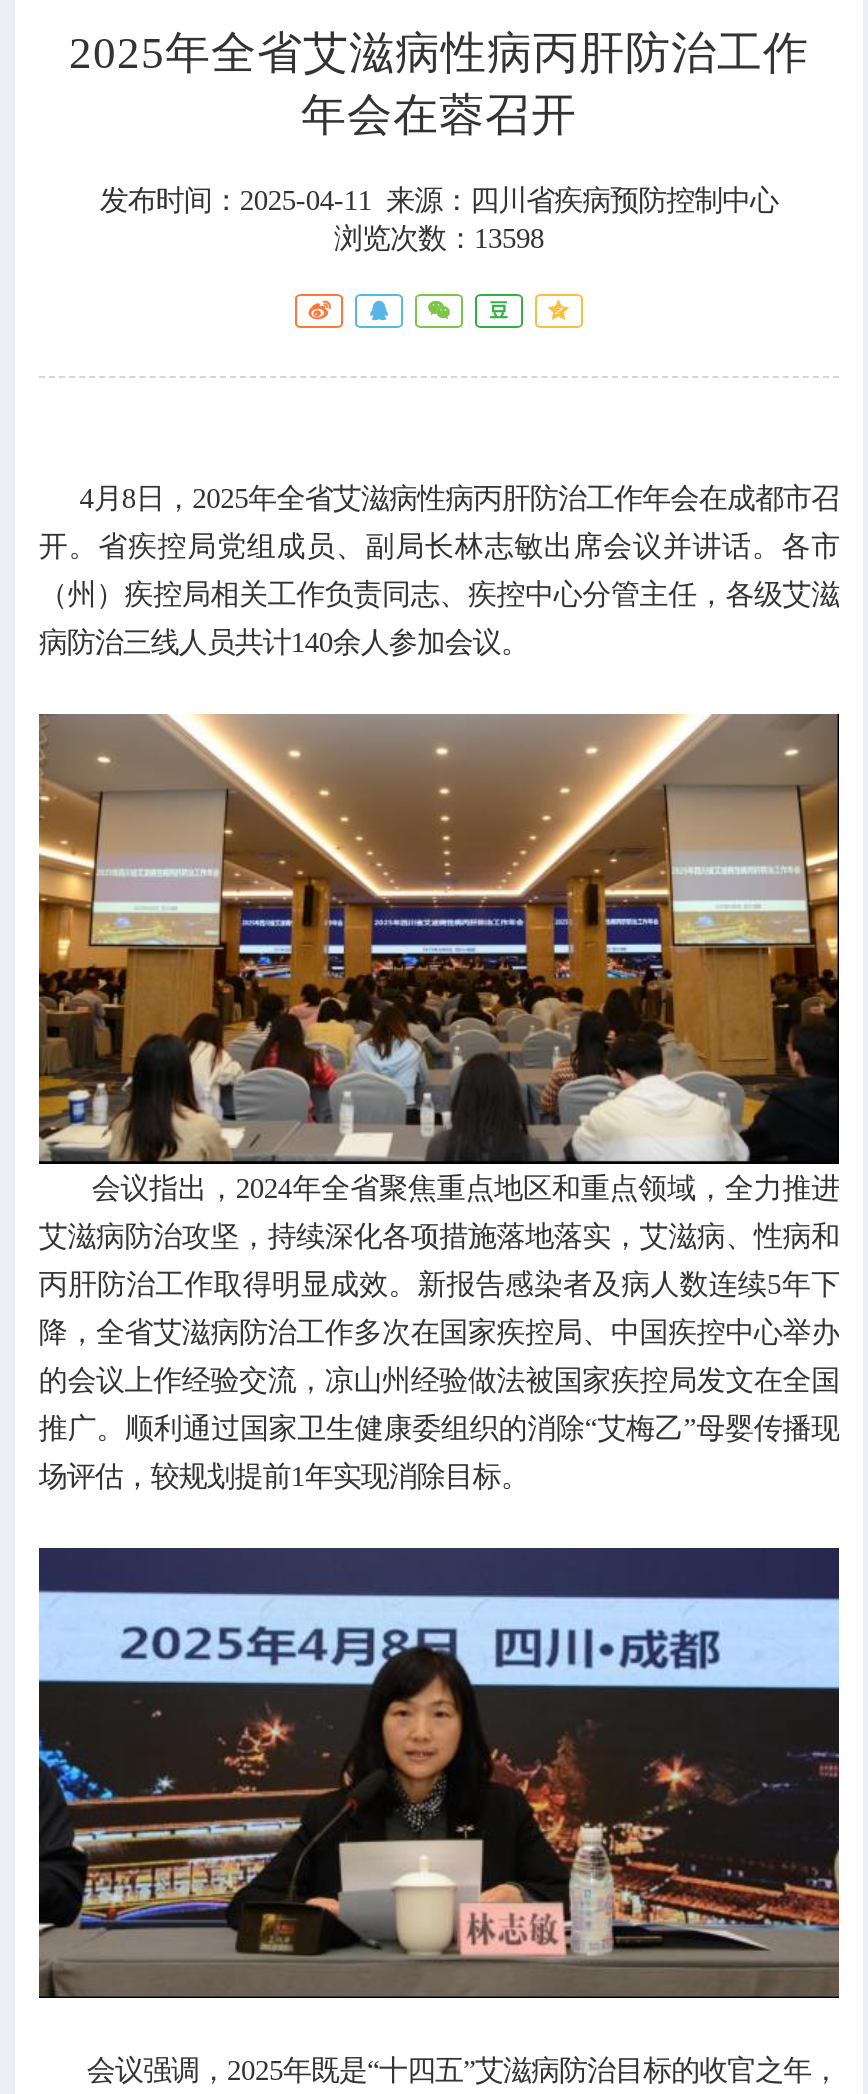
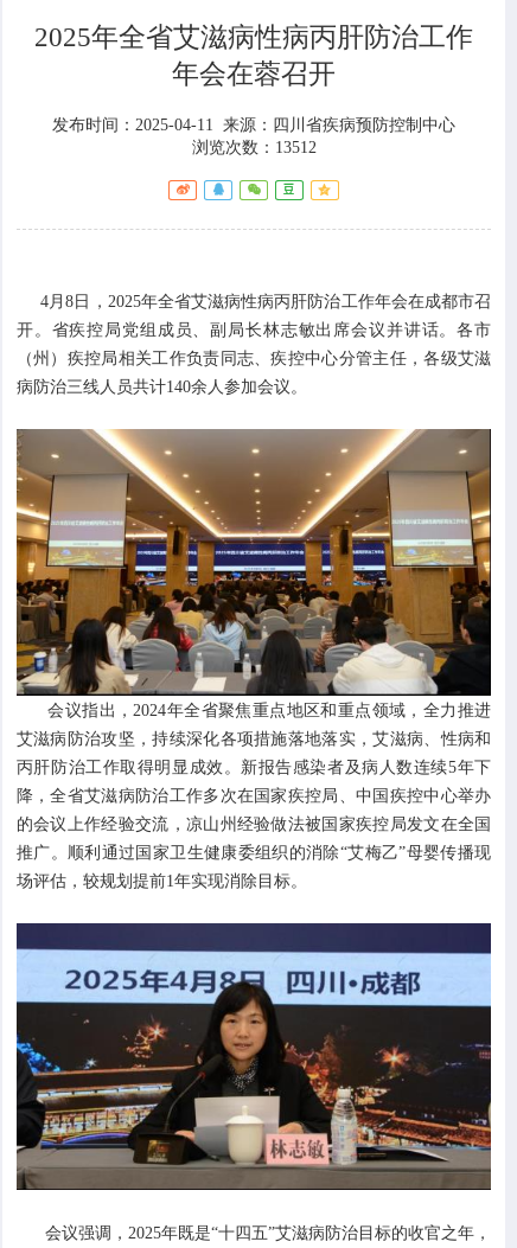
- 浏览次数：13598
+ 浏览次数：13512
